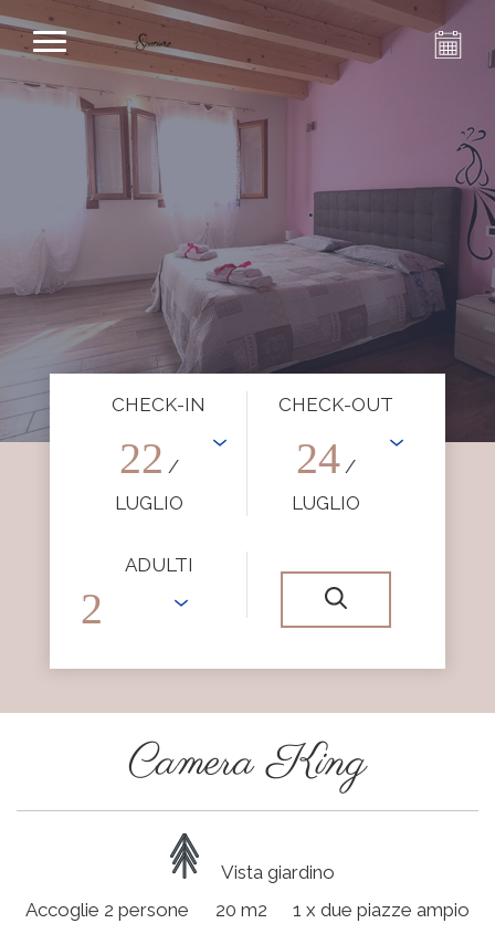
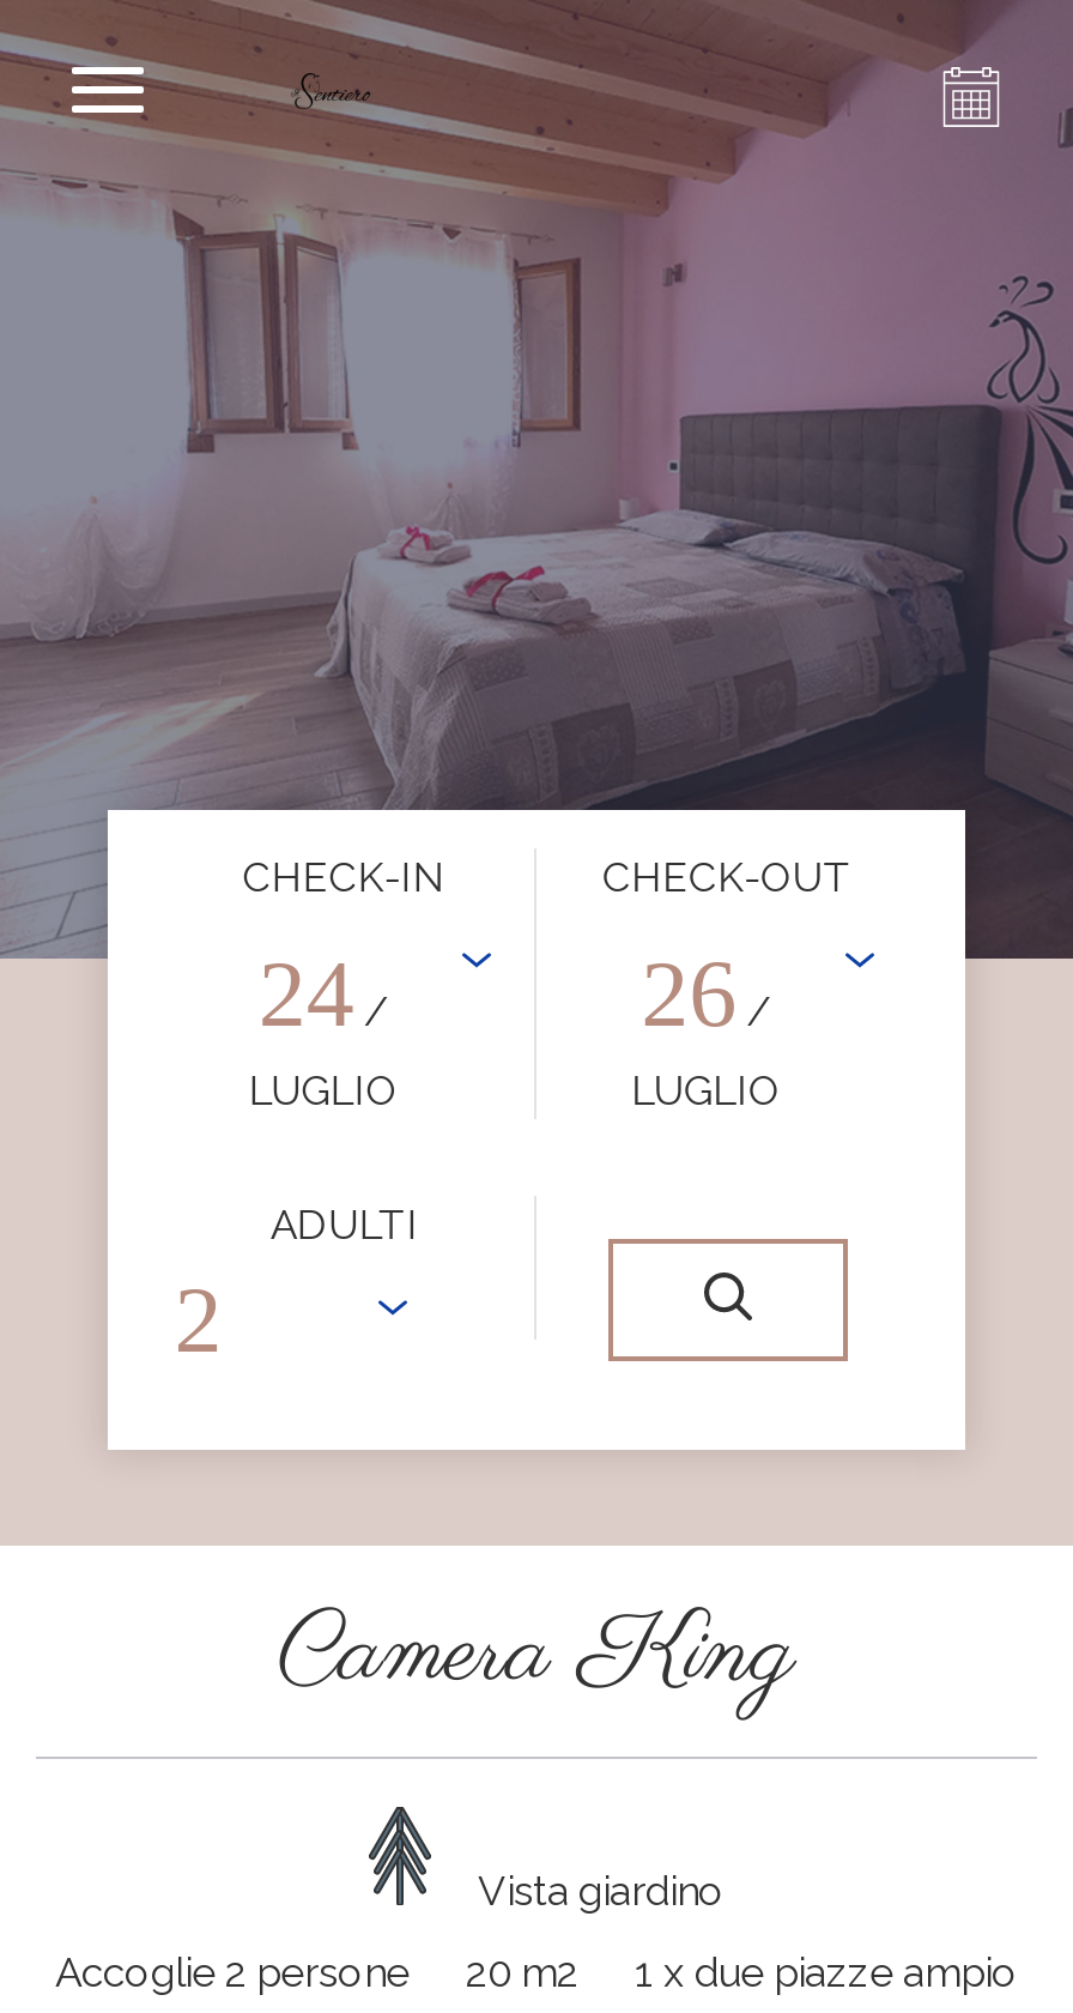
- 22 /
+ 24 /

- 24 /
+ 26 /
